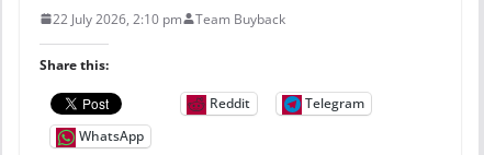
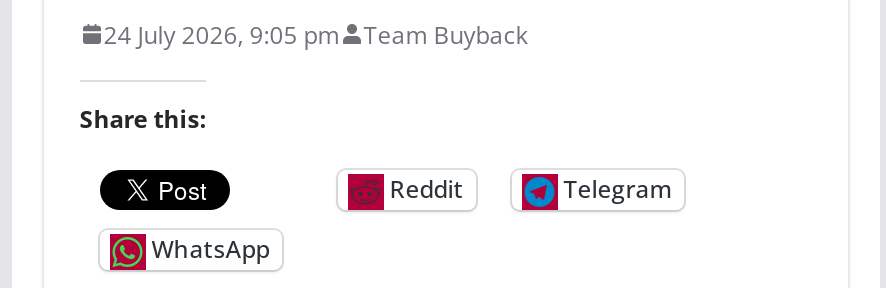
- 22 July 2026, 2:10 pm Team Buyback
+ 24 July 2026, 9:05 pm Team Buyback
